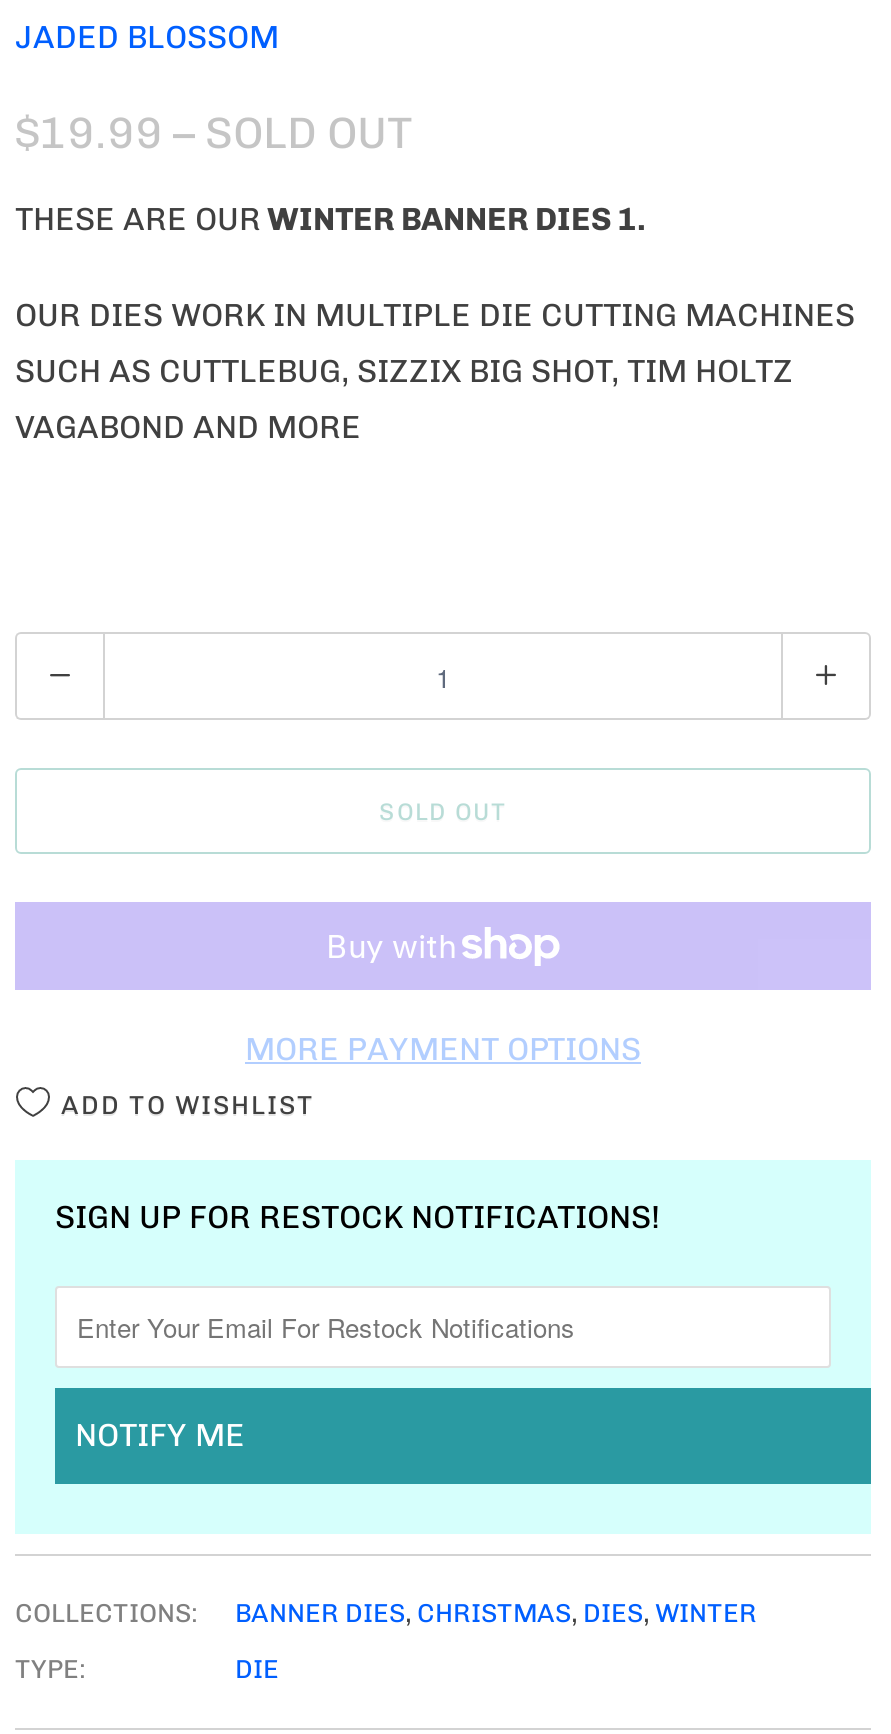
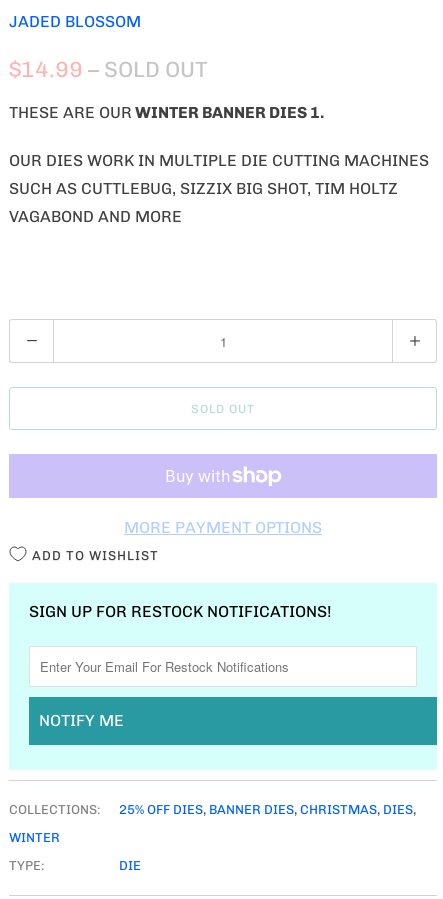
- $19.99 – SOLD OUT
+ $14.99 – SOLD OUT

- BANNER DIES, CHRISTMAS, DIES, WINTER
+ 25% OFF DIES, BANNER DIES, CHRISTMAS, DIES,
+ WINTER
